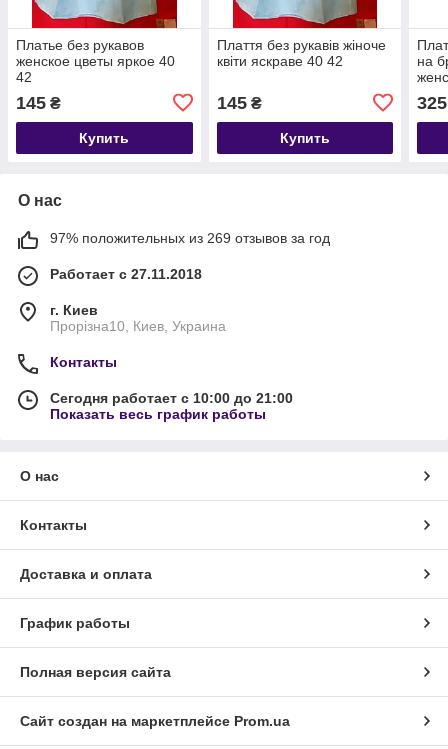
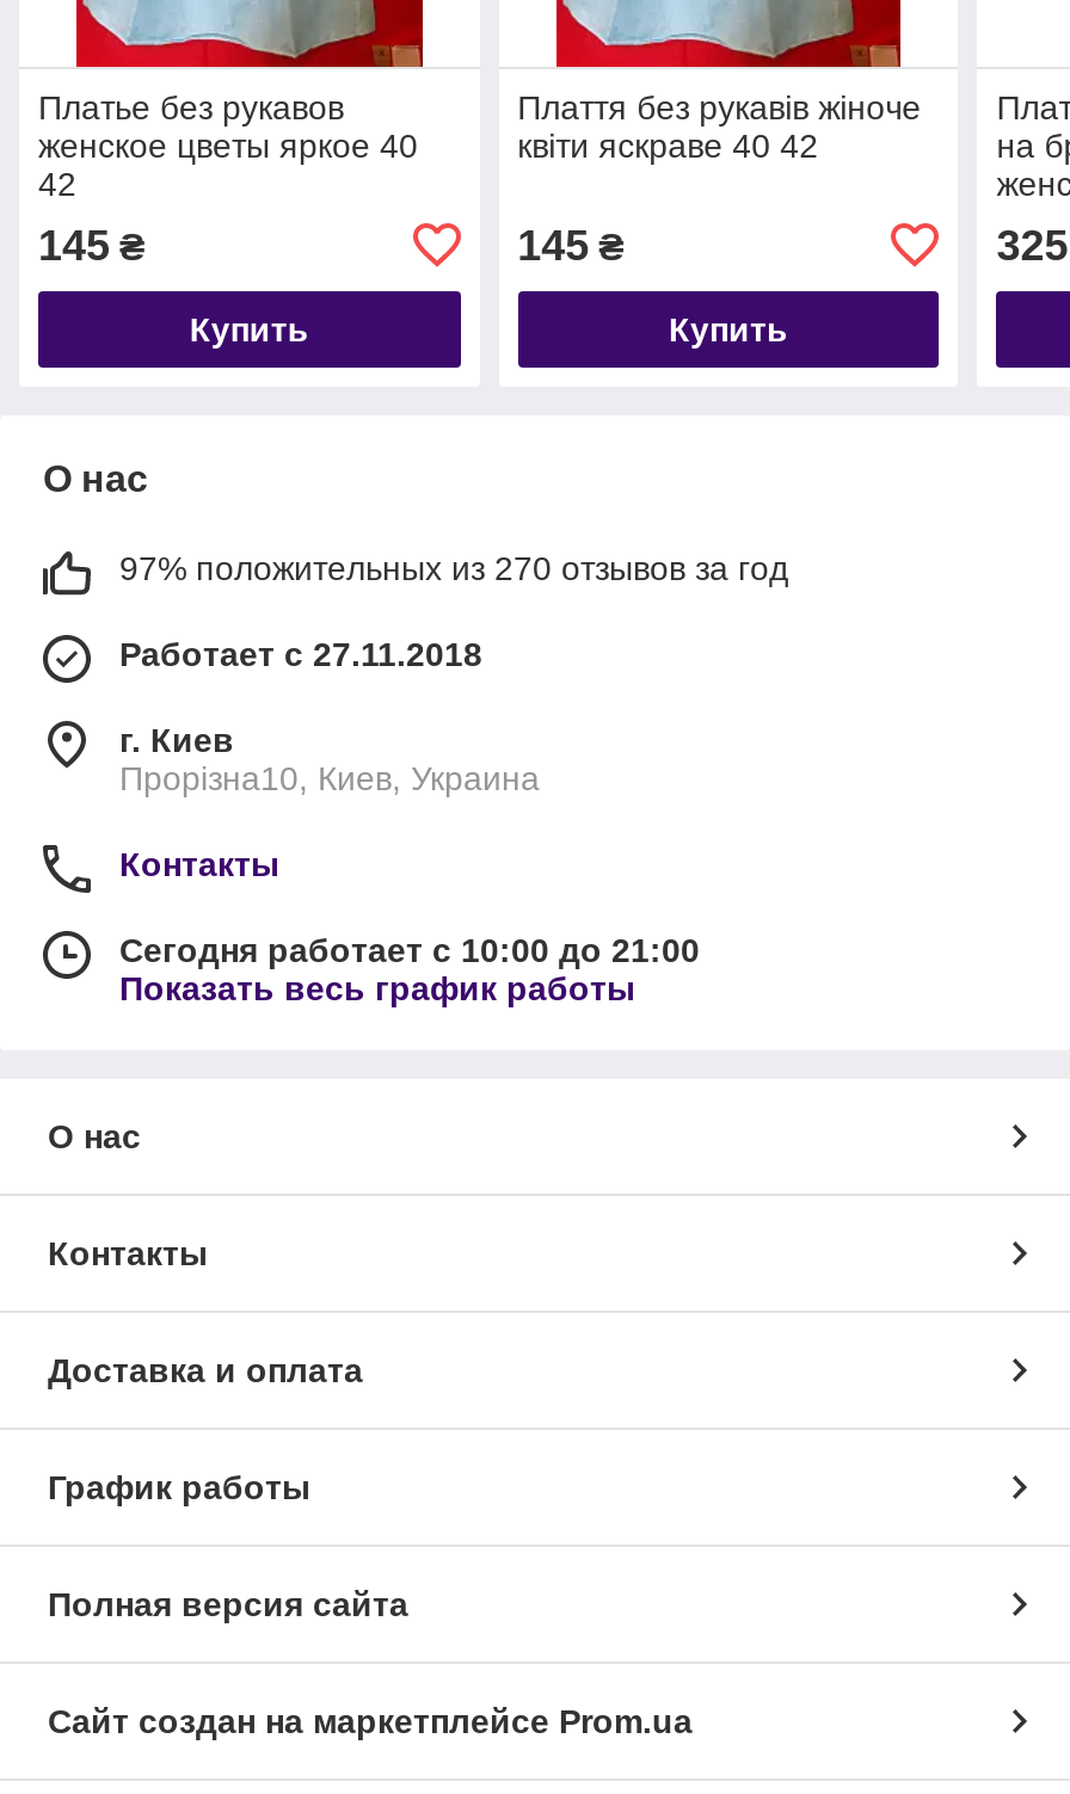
- 97% положительных из 269 отзывов за год
+ 97% положительных из 270 отзывов за год
